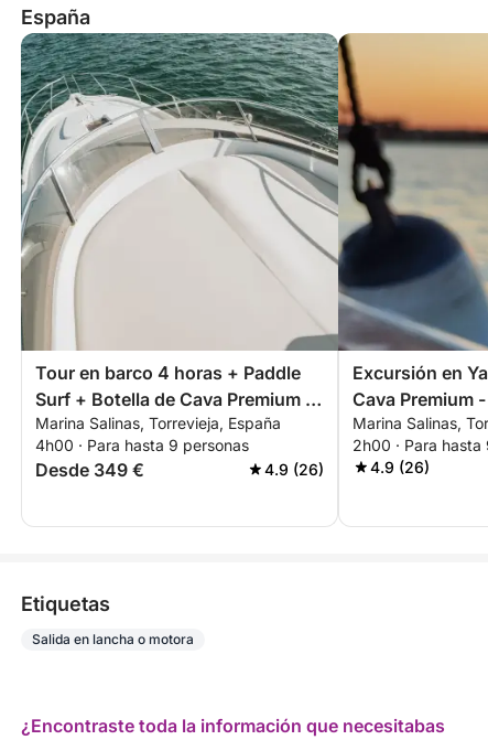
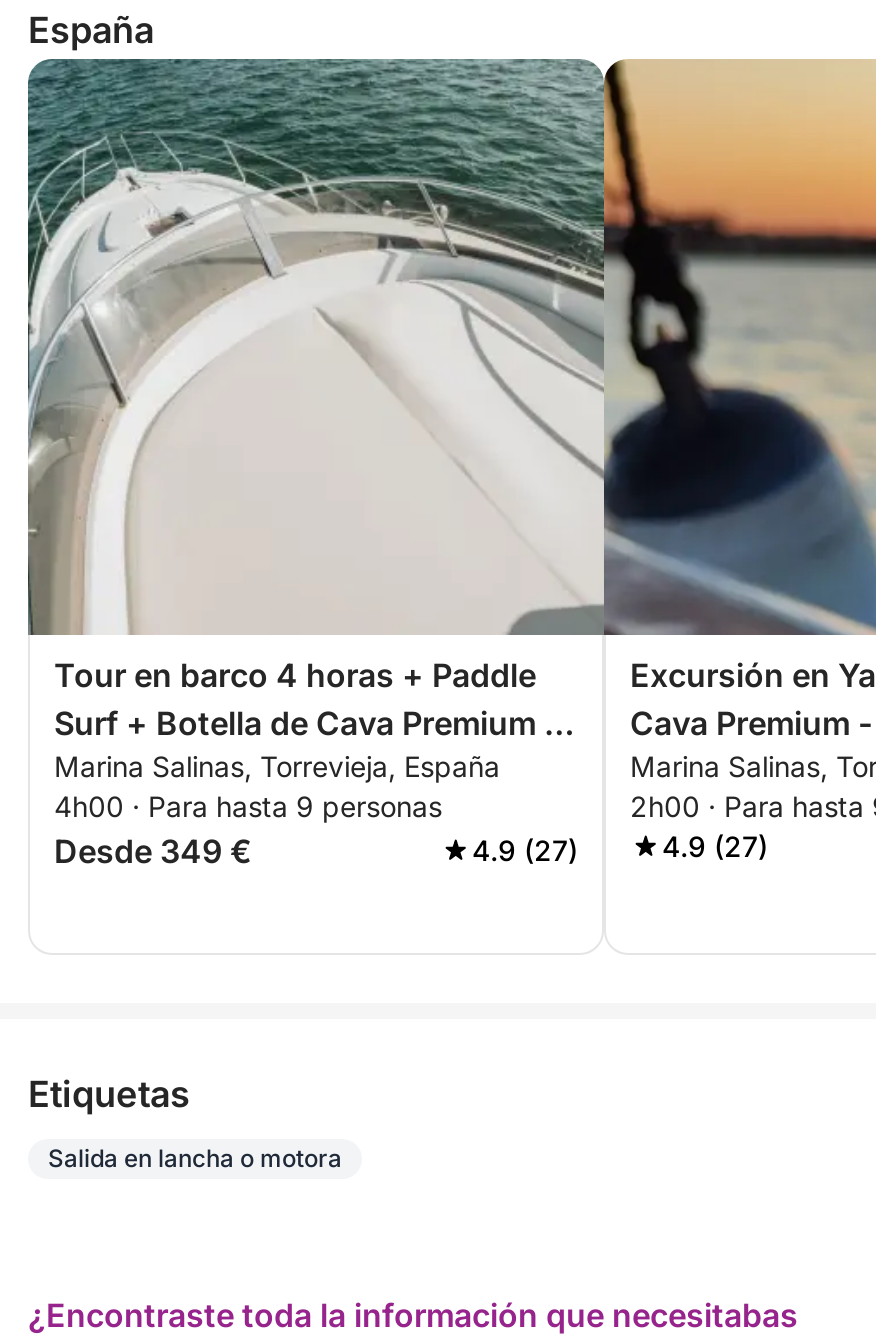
- 4.9 (26)
+ 4.9 (27)

- 4.9 (26)
+ 4.9 (27)
